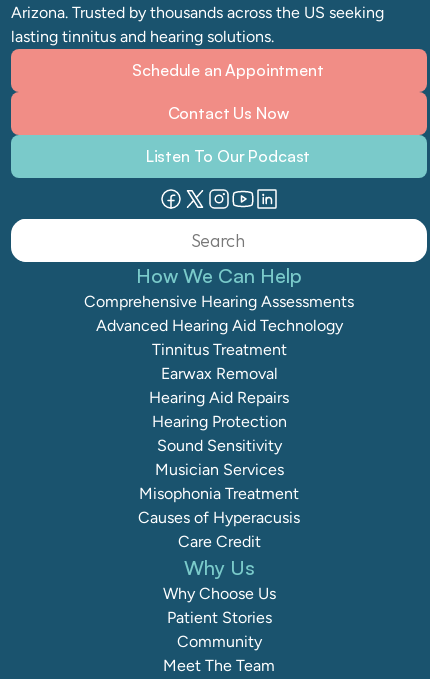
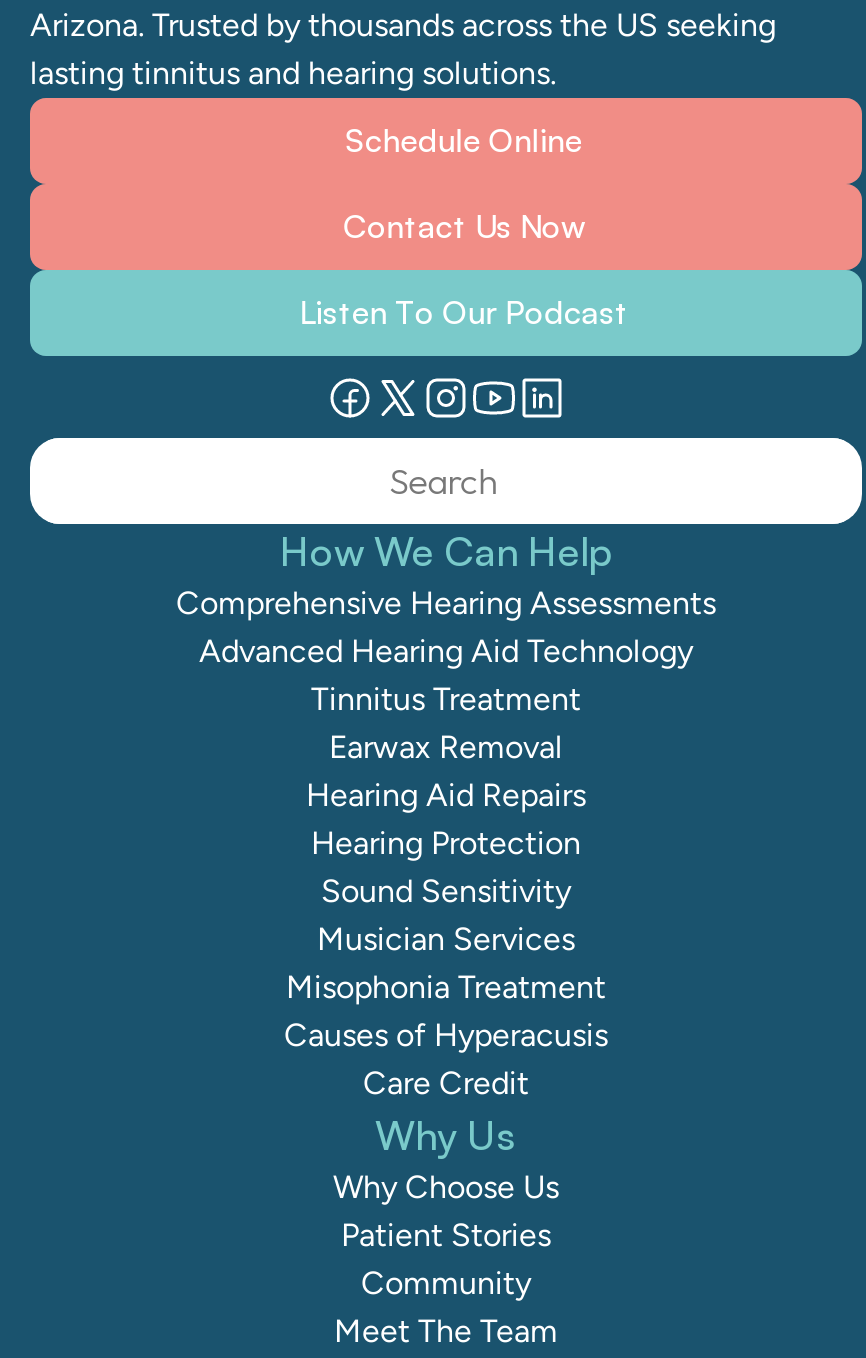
- Schedule an Appointment
+ Schedule Online
